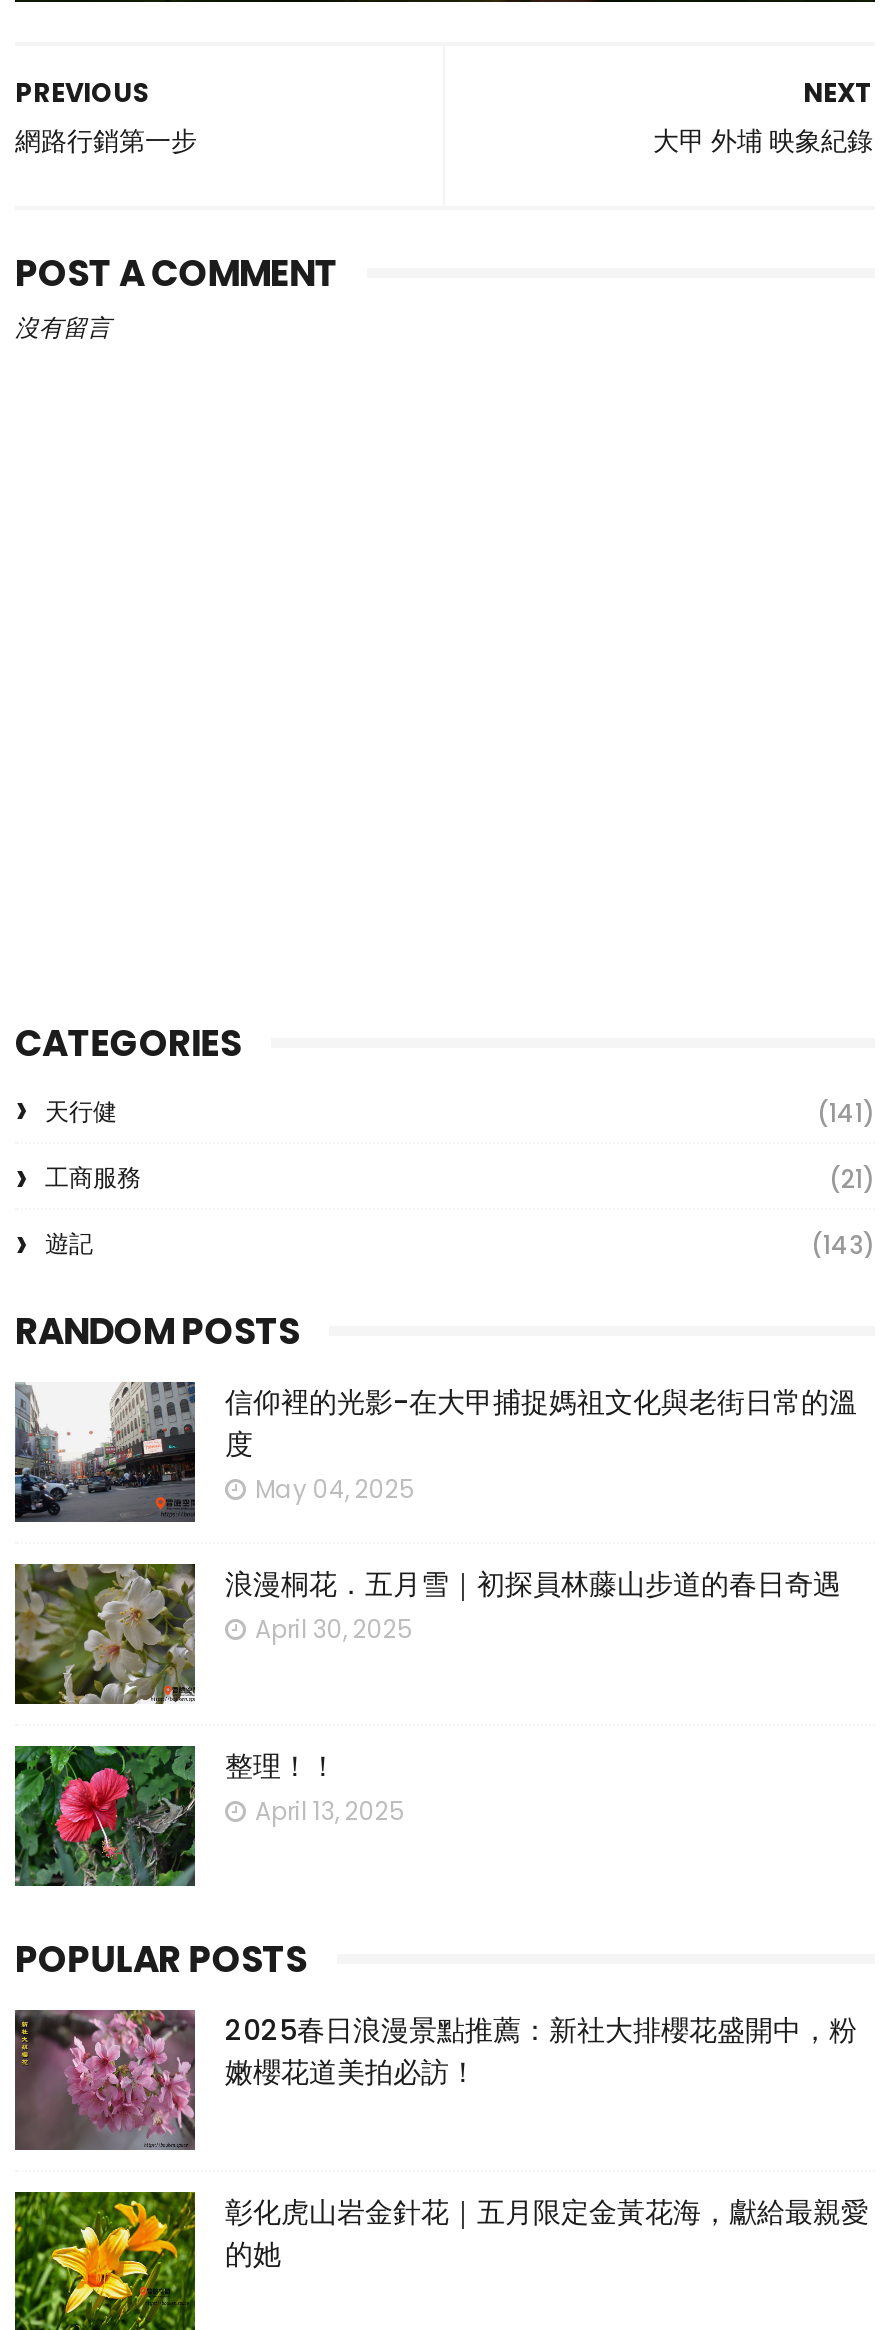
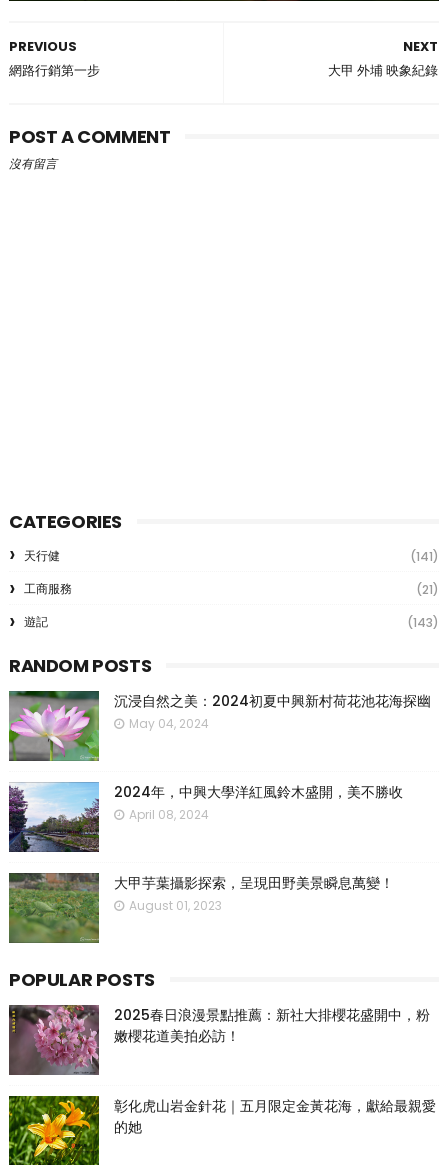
- [image]
- 信仰裡的光影-在大甲捕捉媽祖文化與老街日常的溫
- 度
- May 04, 2025
+ [image]
+ 沉浸自然之美：2024初夏中興新村荷花池花海探幽
+ May 04, 2024

- [image]
- 浪漫桐花．五月雪｜初探員林藤山步道的春日奇遇
- April 30, 2025
+ [image]
+ 2024年，中興大學洋紅風鈴木盛開，美不勝收
+ April 08, 2024

- [image]
- 整理！！
- April 13, 2025
+ [image]
+ 大甲芋葉攝影探索，呈現田野美景瞬息萬變！
+ August 01, 2023
